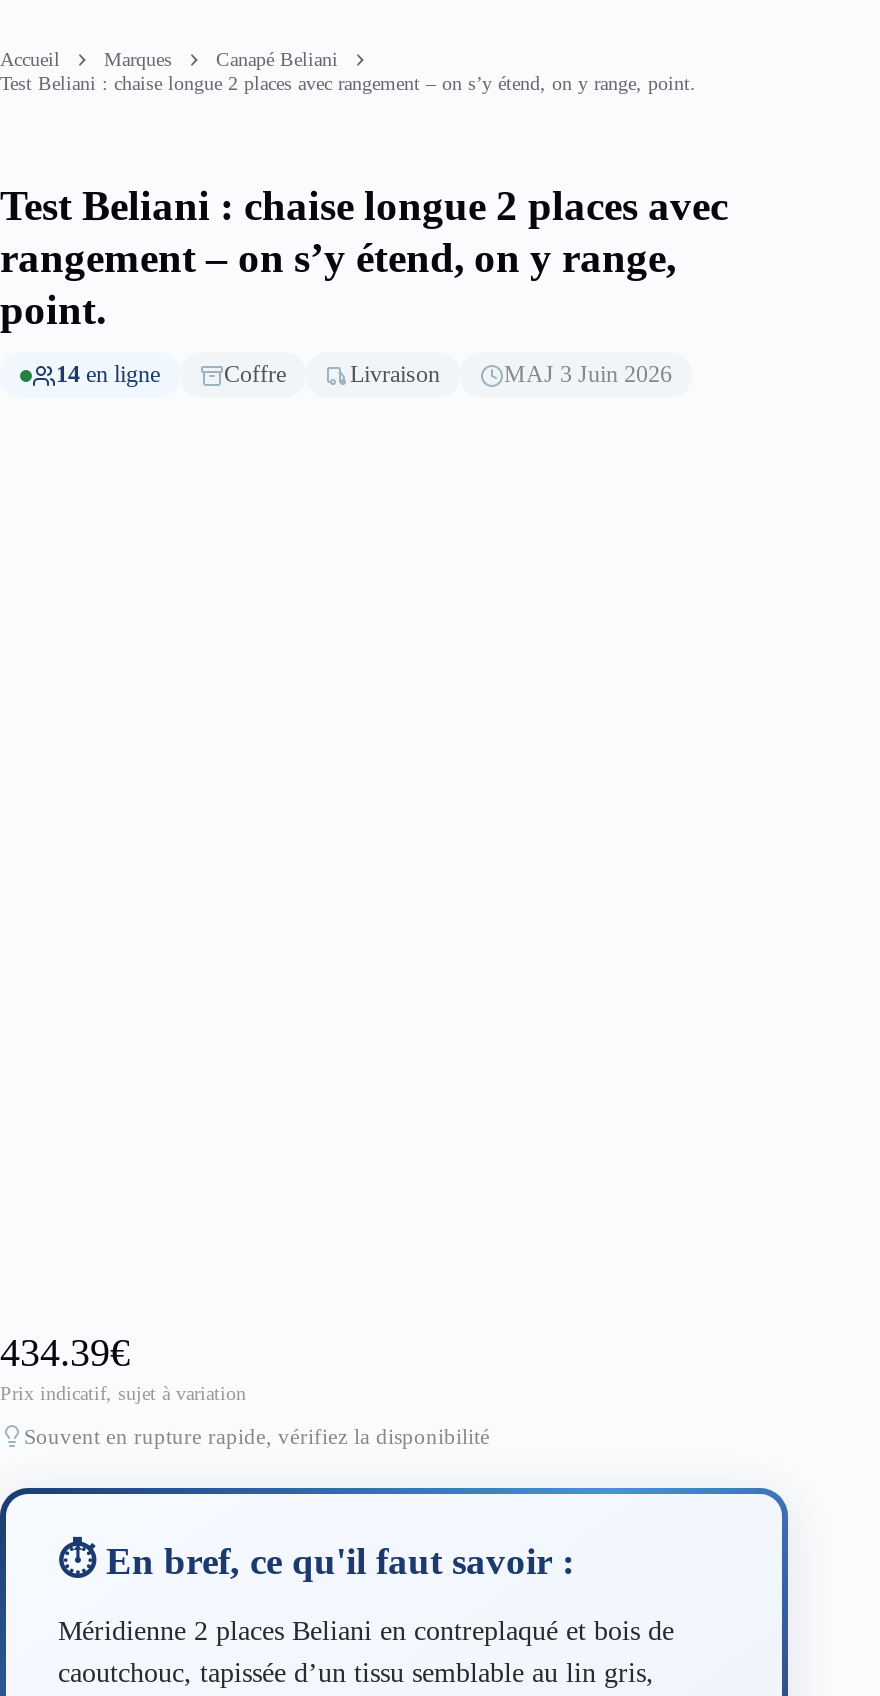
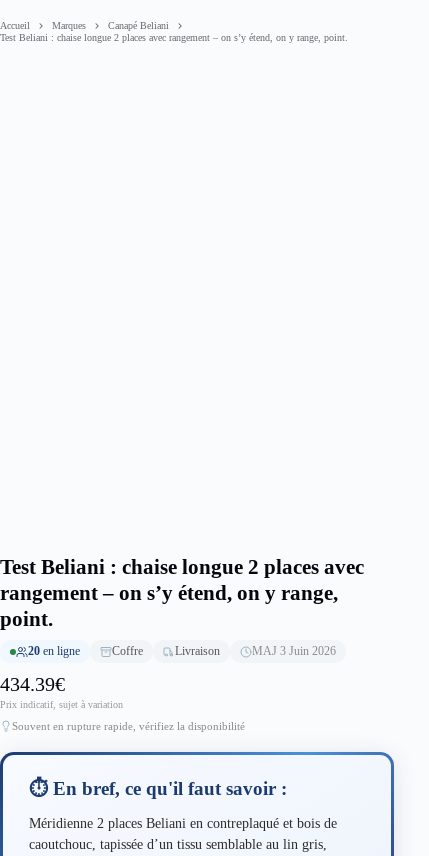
moved down: Test Beliani : chaise longue 2 places avec | rangement – on s’y étend, on y range, | point. | Coffre | Livraison | MAJ 3 Juin 2026

- 14 en ligne
+ 20 en ligne
